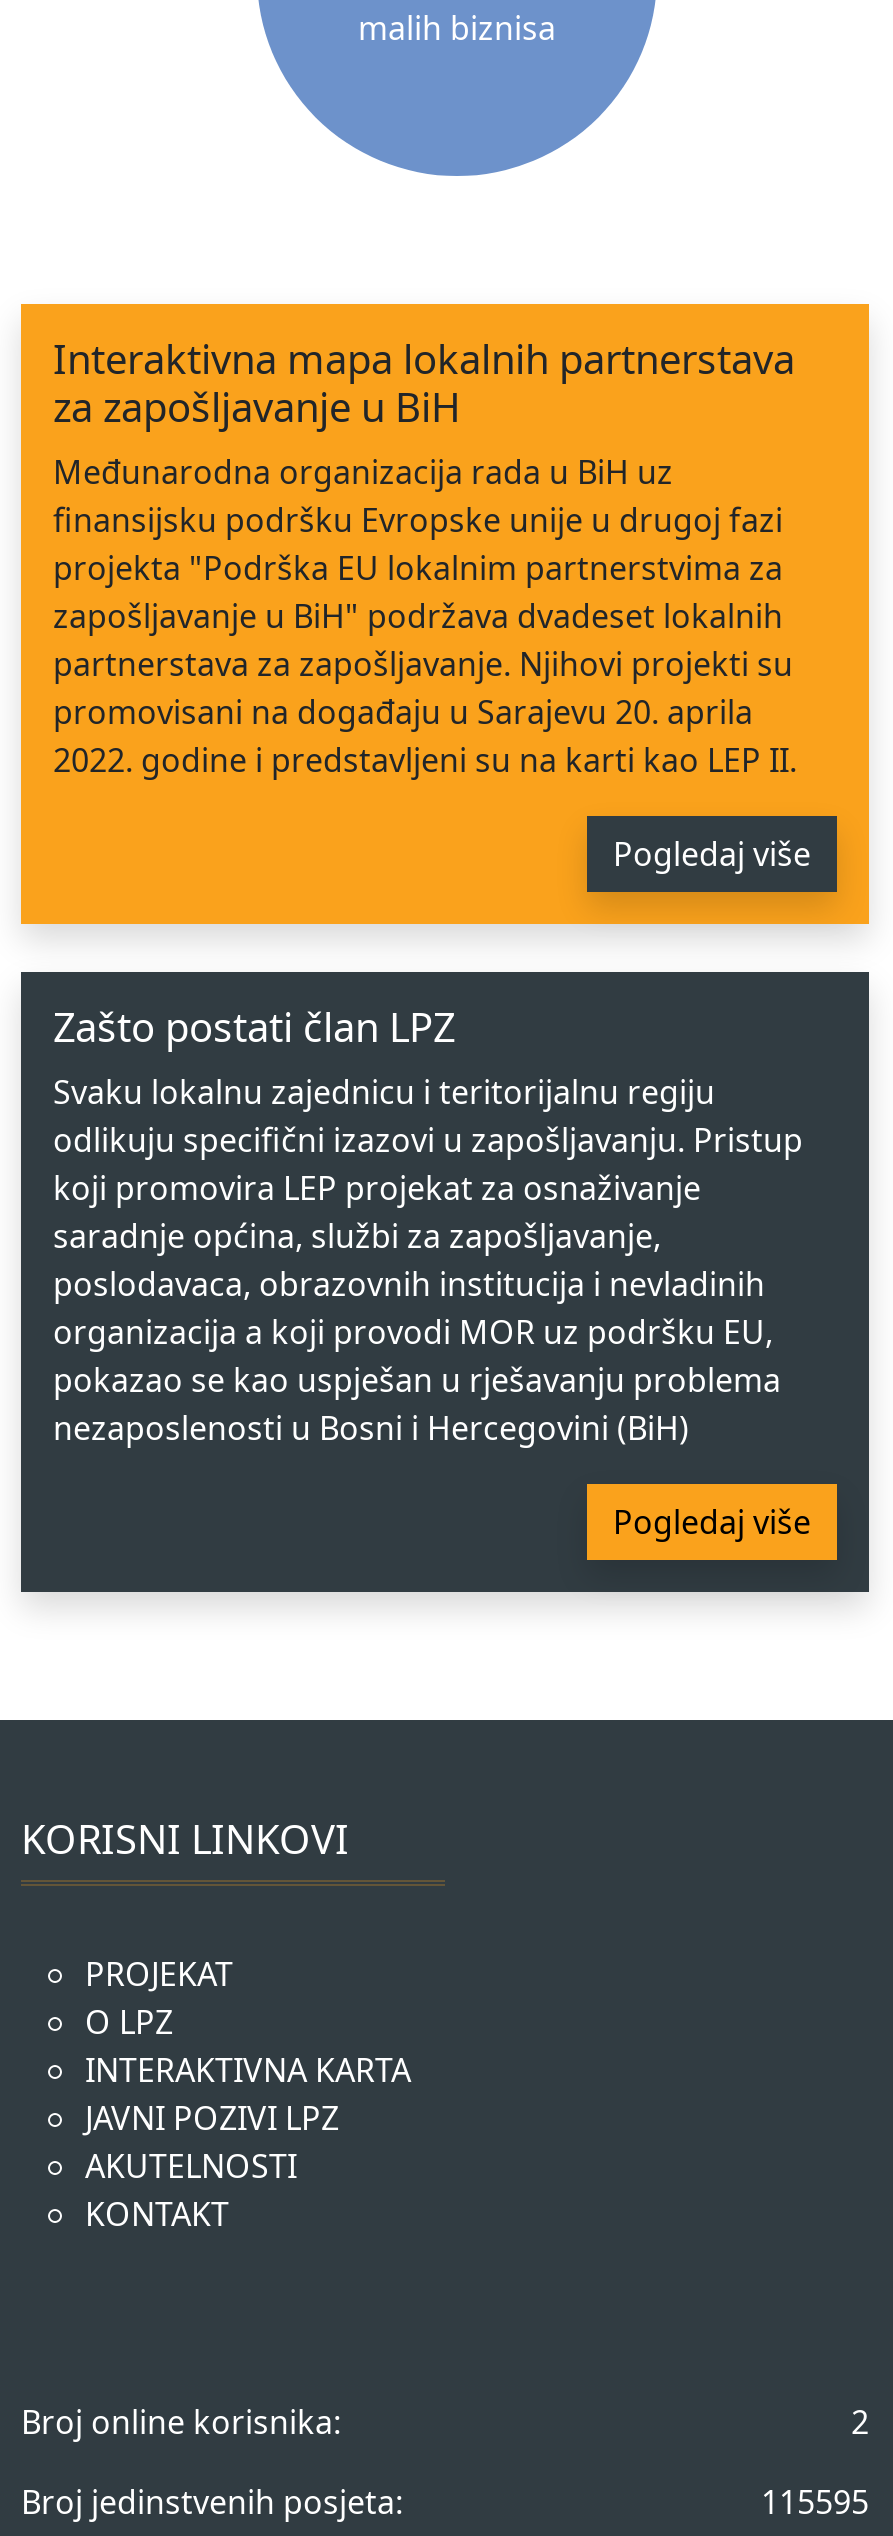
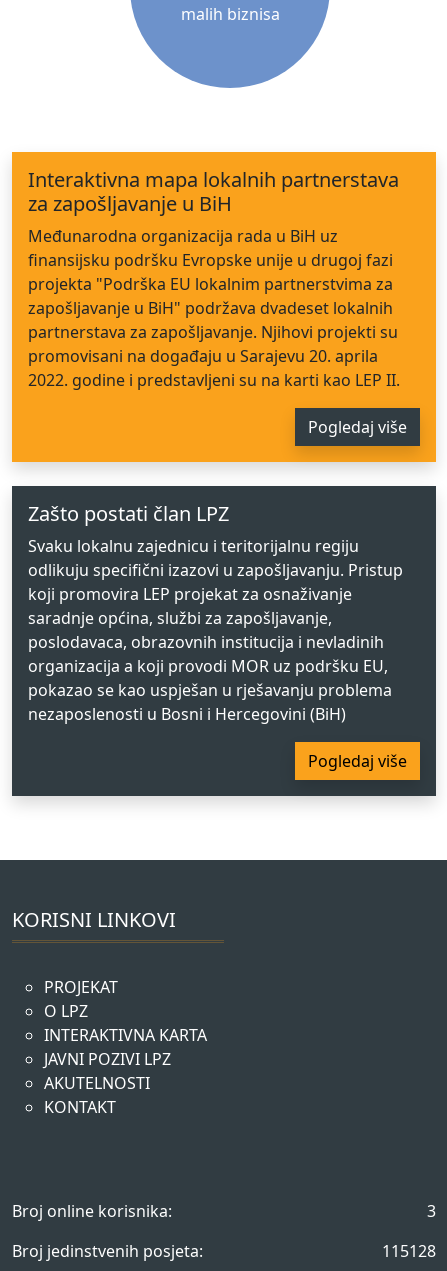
- 2
+ 3

- 115595
+ 115128
